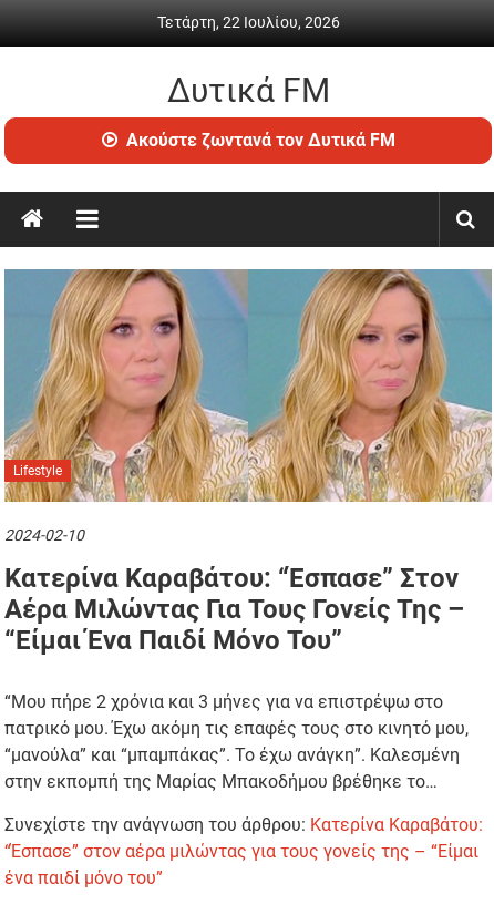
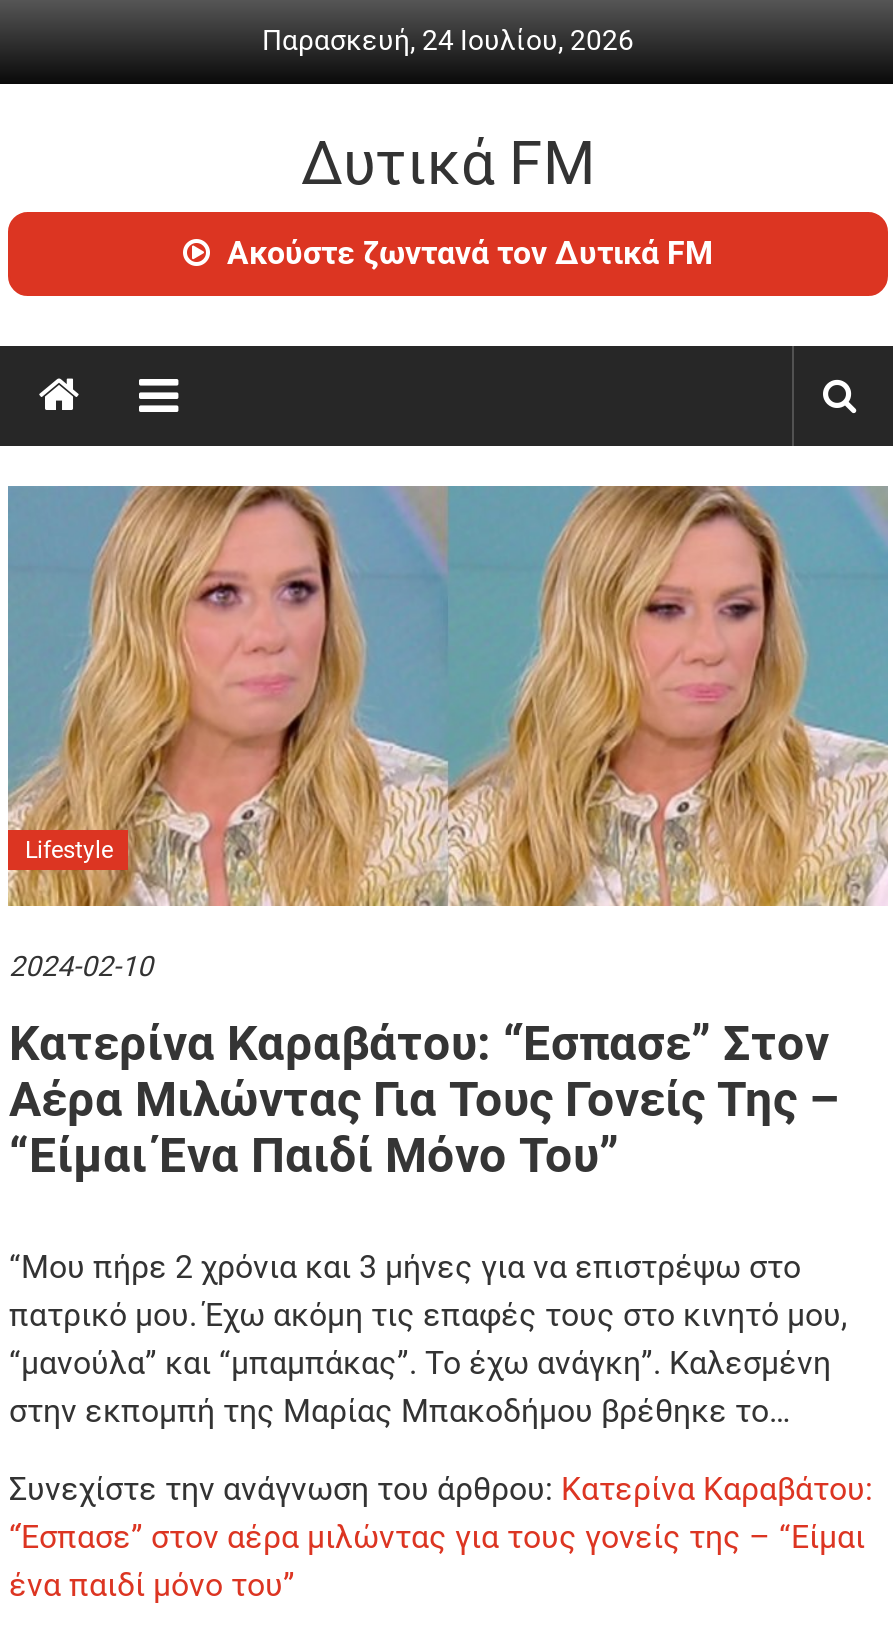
- Τετάρτη, 22 Ιουλίου, 2026
+ Παρασκευή, 24 Ιουλίου, 2026
